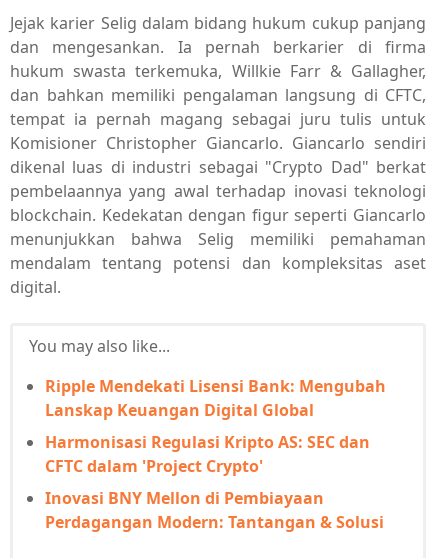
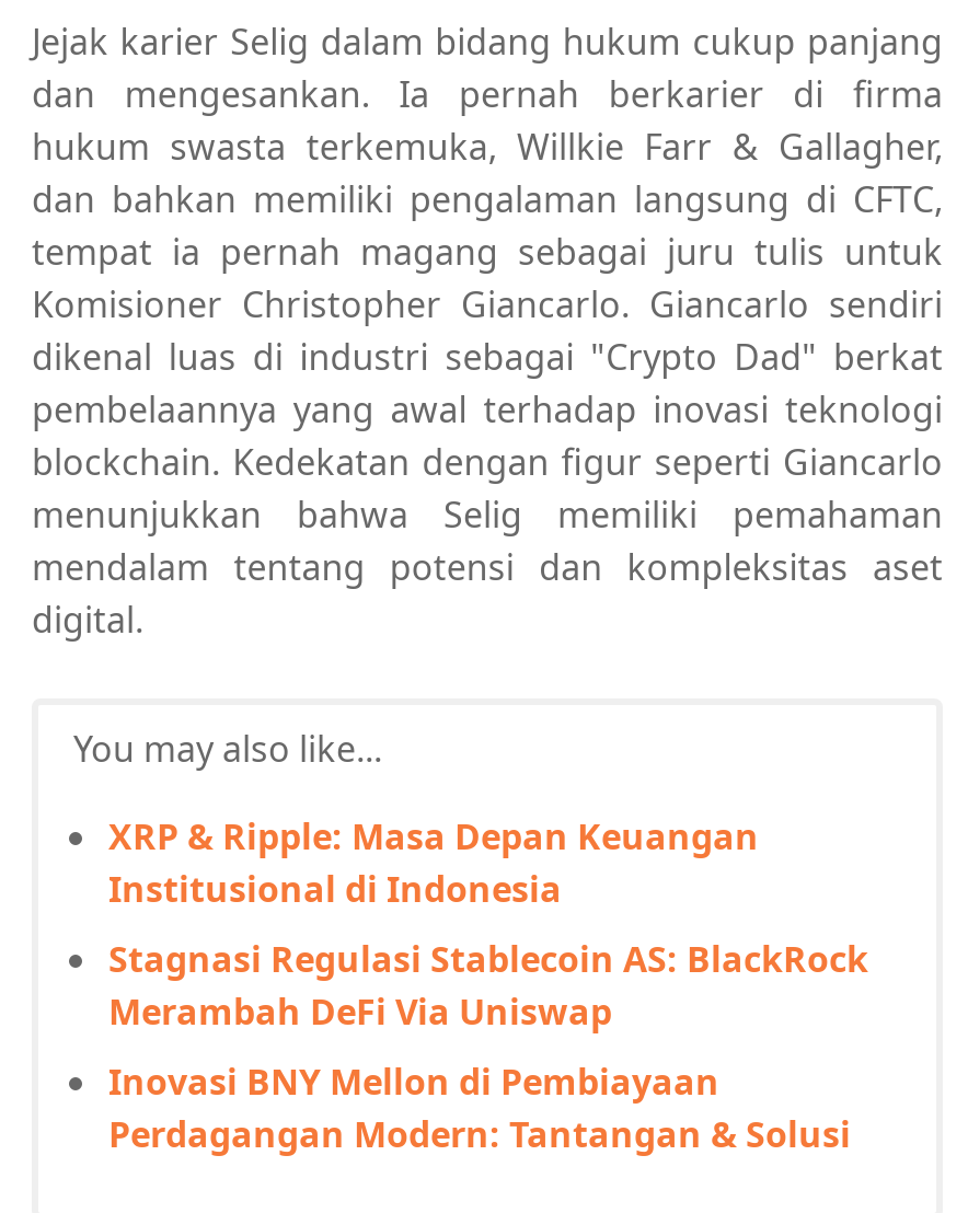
- Ripple Mendekati Lisensi Bank: Mengubah
- Lanskap Keuangan Digital Global
+ XRP & Ripple: Masa Depan Keuangan
+ Institusional di Indonesia

- Harmonisasi Regulasi Kripto AS: SEC dan
- CFTC dalam 'Project Crypto'
+ Stagnasi Regulasi Stablecoin AS: BlackRock
+ Merambah DeFi Via Uniswap
